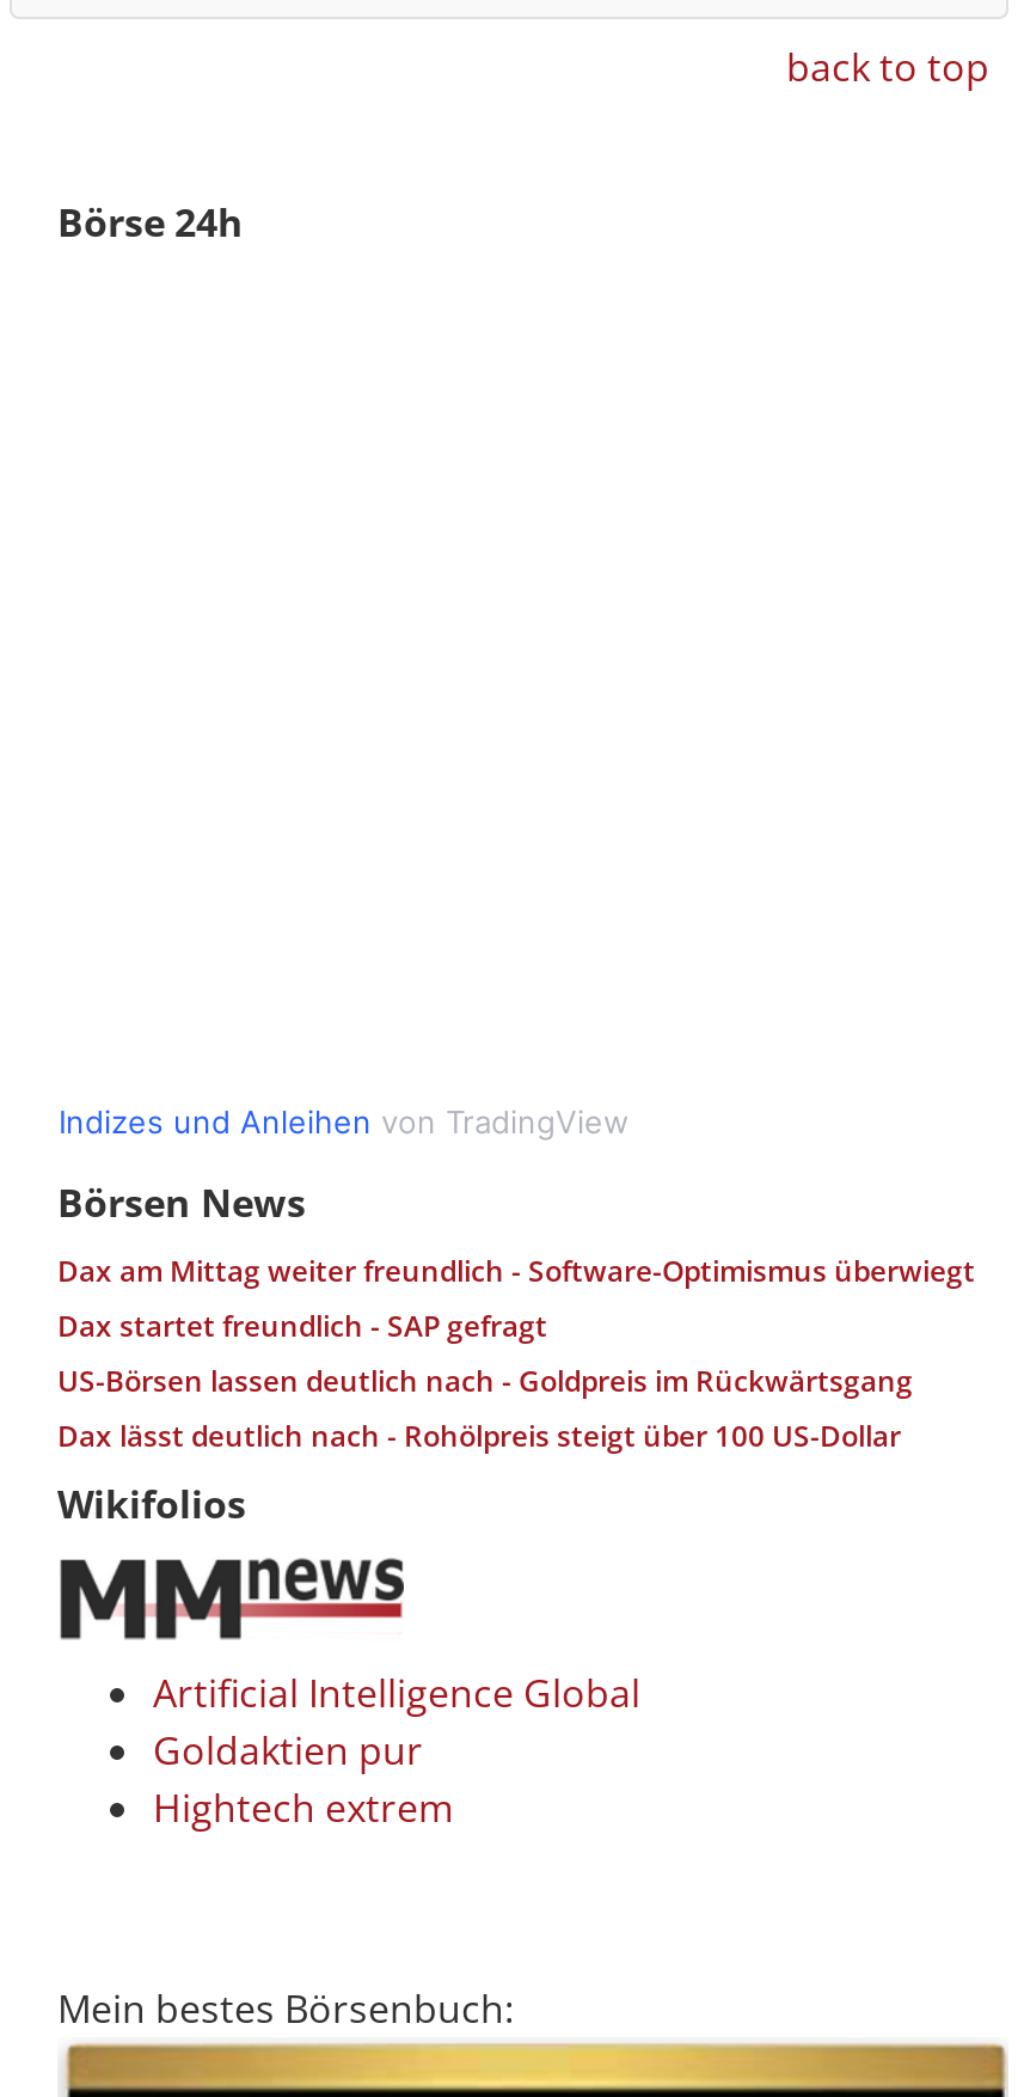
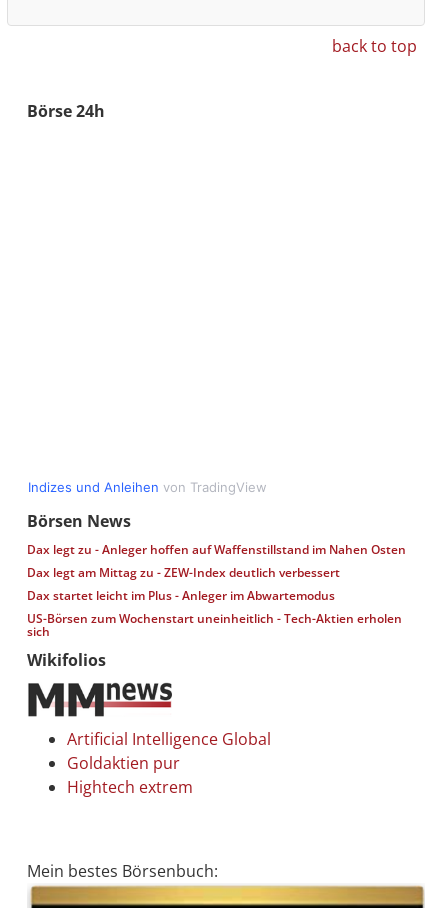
- Dax am Mittag weiter freundlich - Software-Optimismus überwiegt
- Dax startet freundlich - SAP gefragt
- US-Börsen lassen deutlich nach - Goldpreis im Rückwärtsgang
- Dax lässt deutlich nach - Rohölpreis steigt über 100 US-Dollar
+ Dax legt zu - Anleger hoffen auf Waffenstillstand im Nahen Osten
+ Dax legt am Mittag zu - ZEW-Index deutlich verbessert
+ Dax startet leicht im Plus - Anleger im Abwartemodus
+ US-Börsen zum Wochenstart uneinheitlich - Tech-Aktien erholen
+ sich
